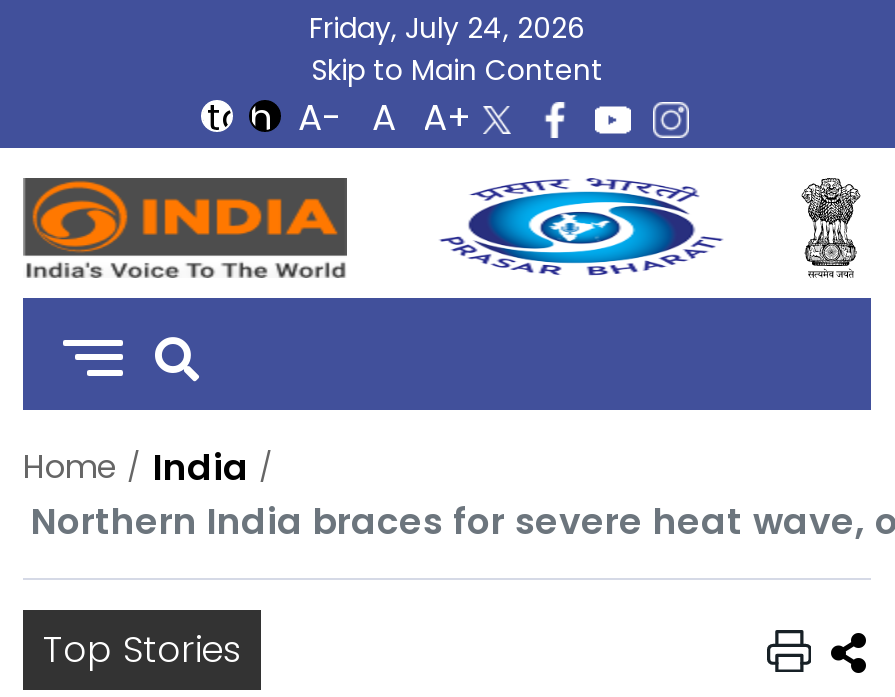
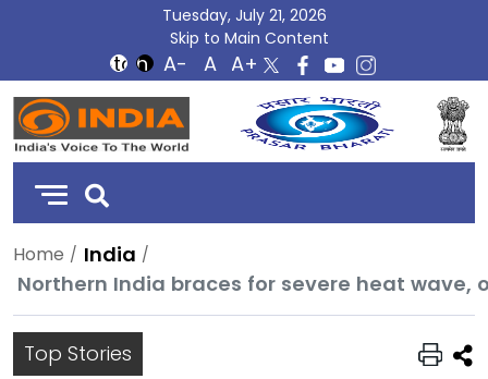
- Friday, July 24, 2026
+ Tuesday, July 21, 2026
